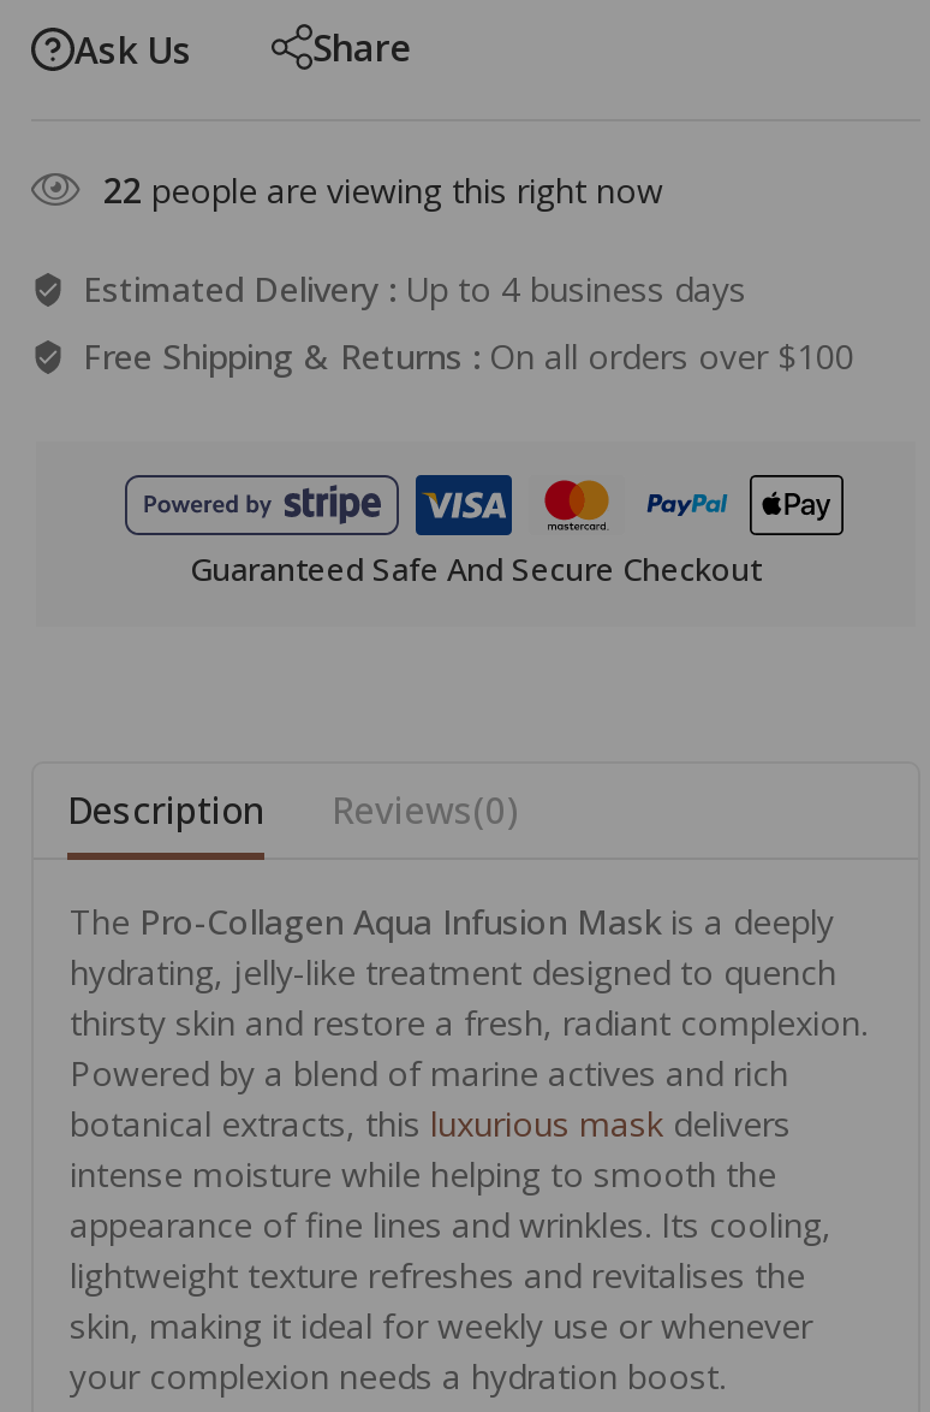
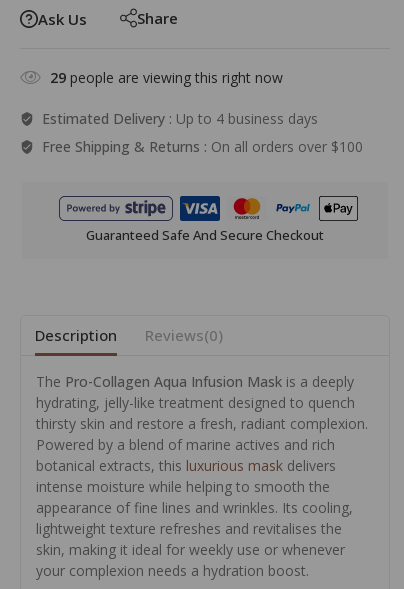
- 22 people are viewing this right now
+ 29 people are viewing this right now
